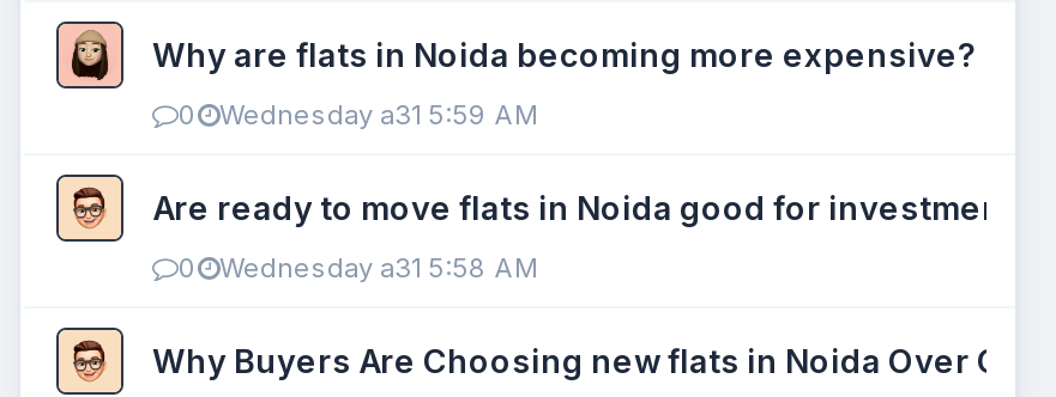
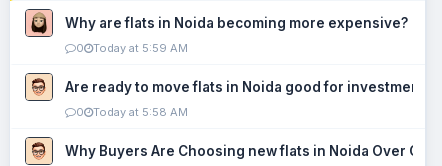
- Wednesday a31 5:59 AM
+ Today at 5:59 AM

- Wednesday a31 5:58 AM
+ Today at 5:58 AM
